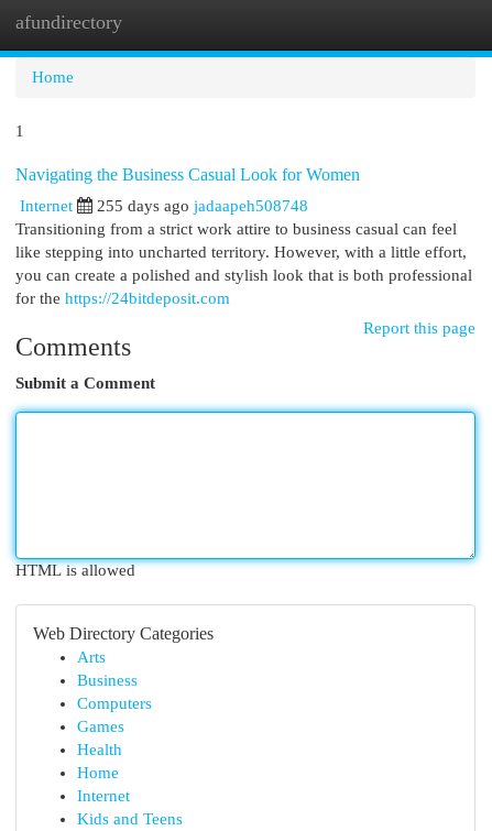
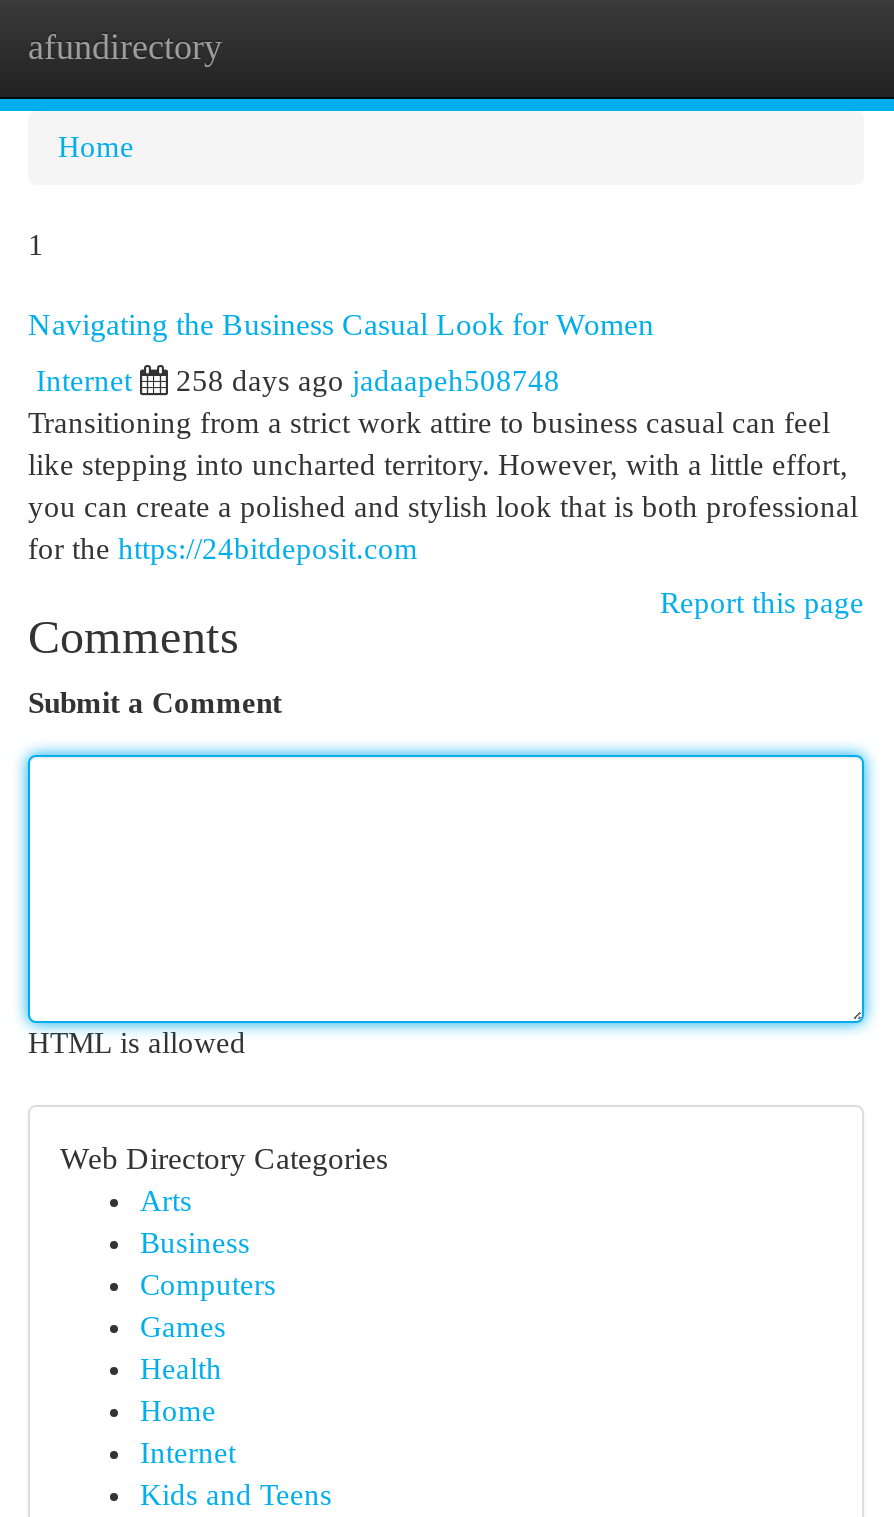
- 255 days ago jadaapeh508748
+ 258 days ago jadaapeh508748
